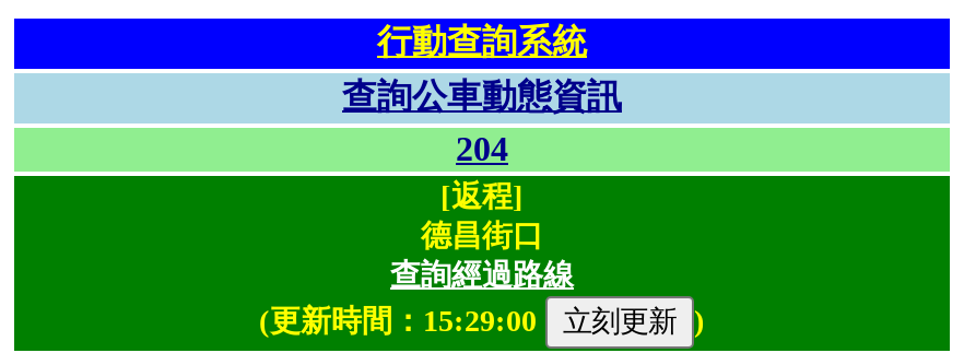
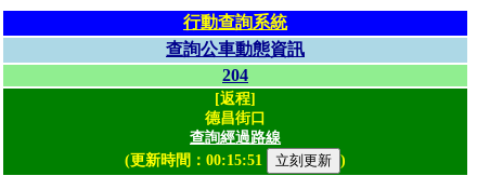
- (更新時間：15:29:00
+ (更新時間：00:15:51
